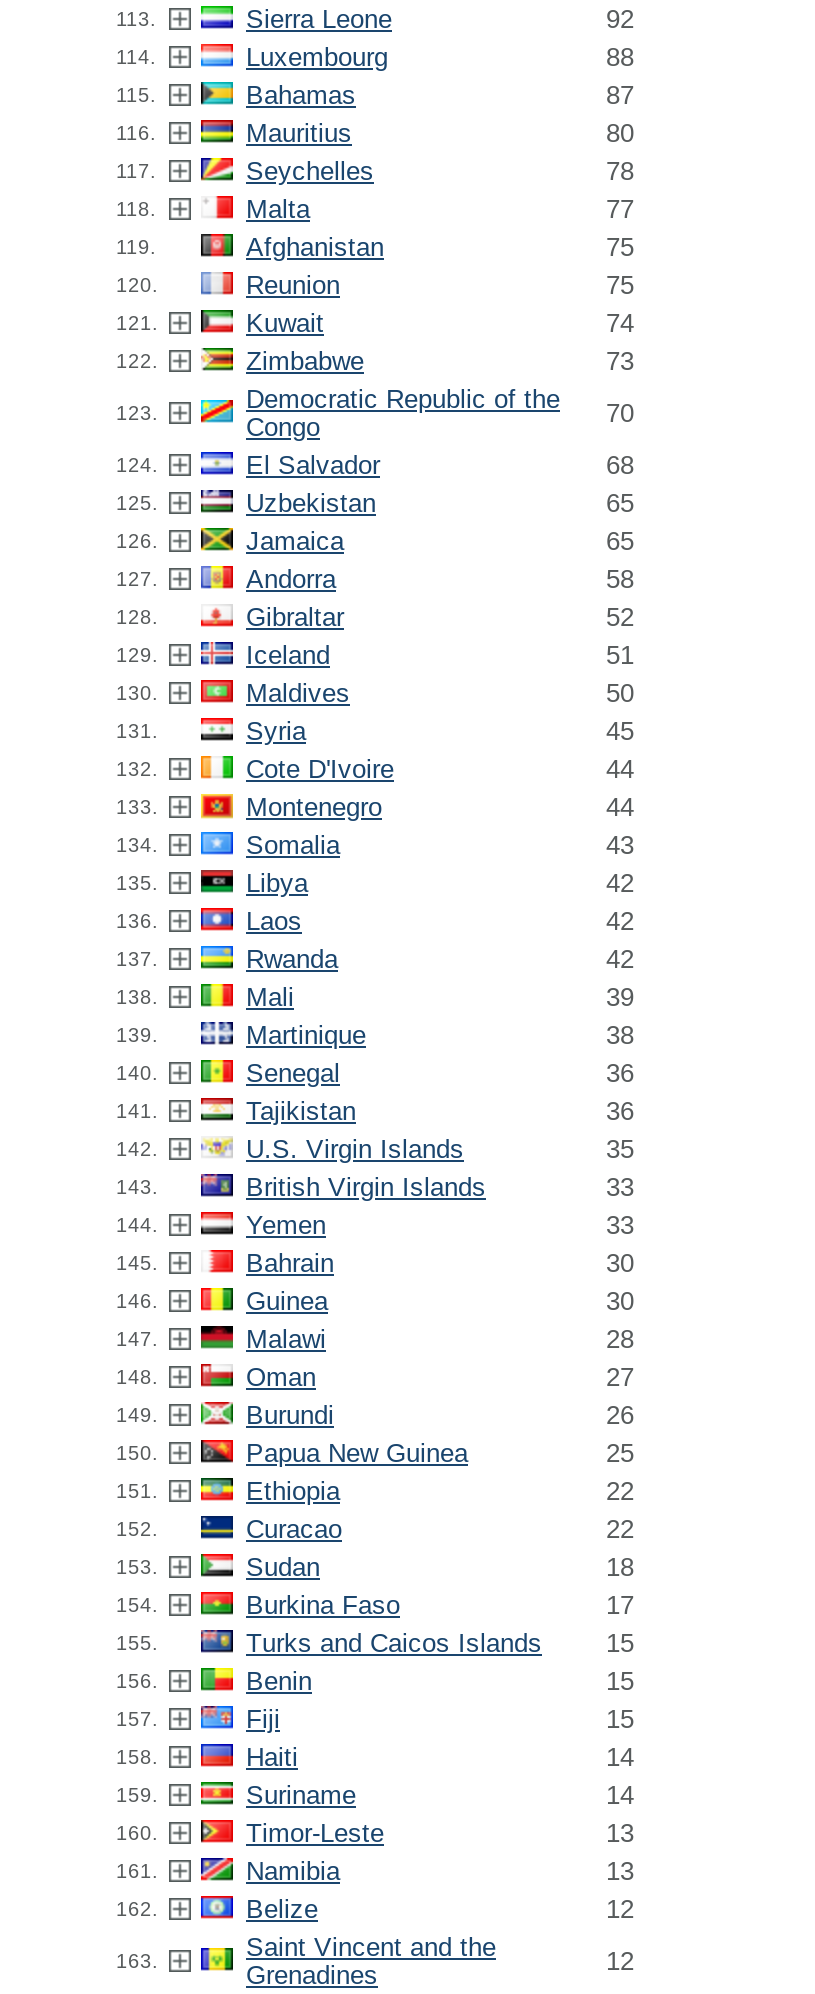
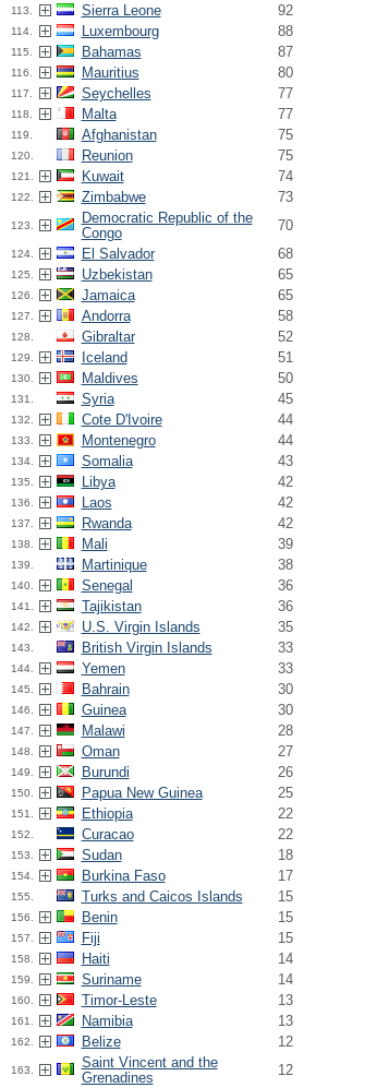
- 78
+ 77
